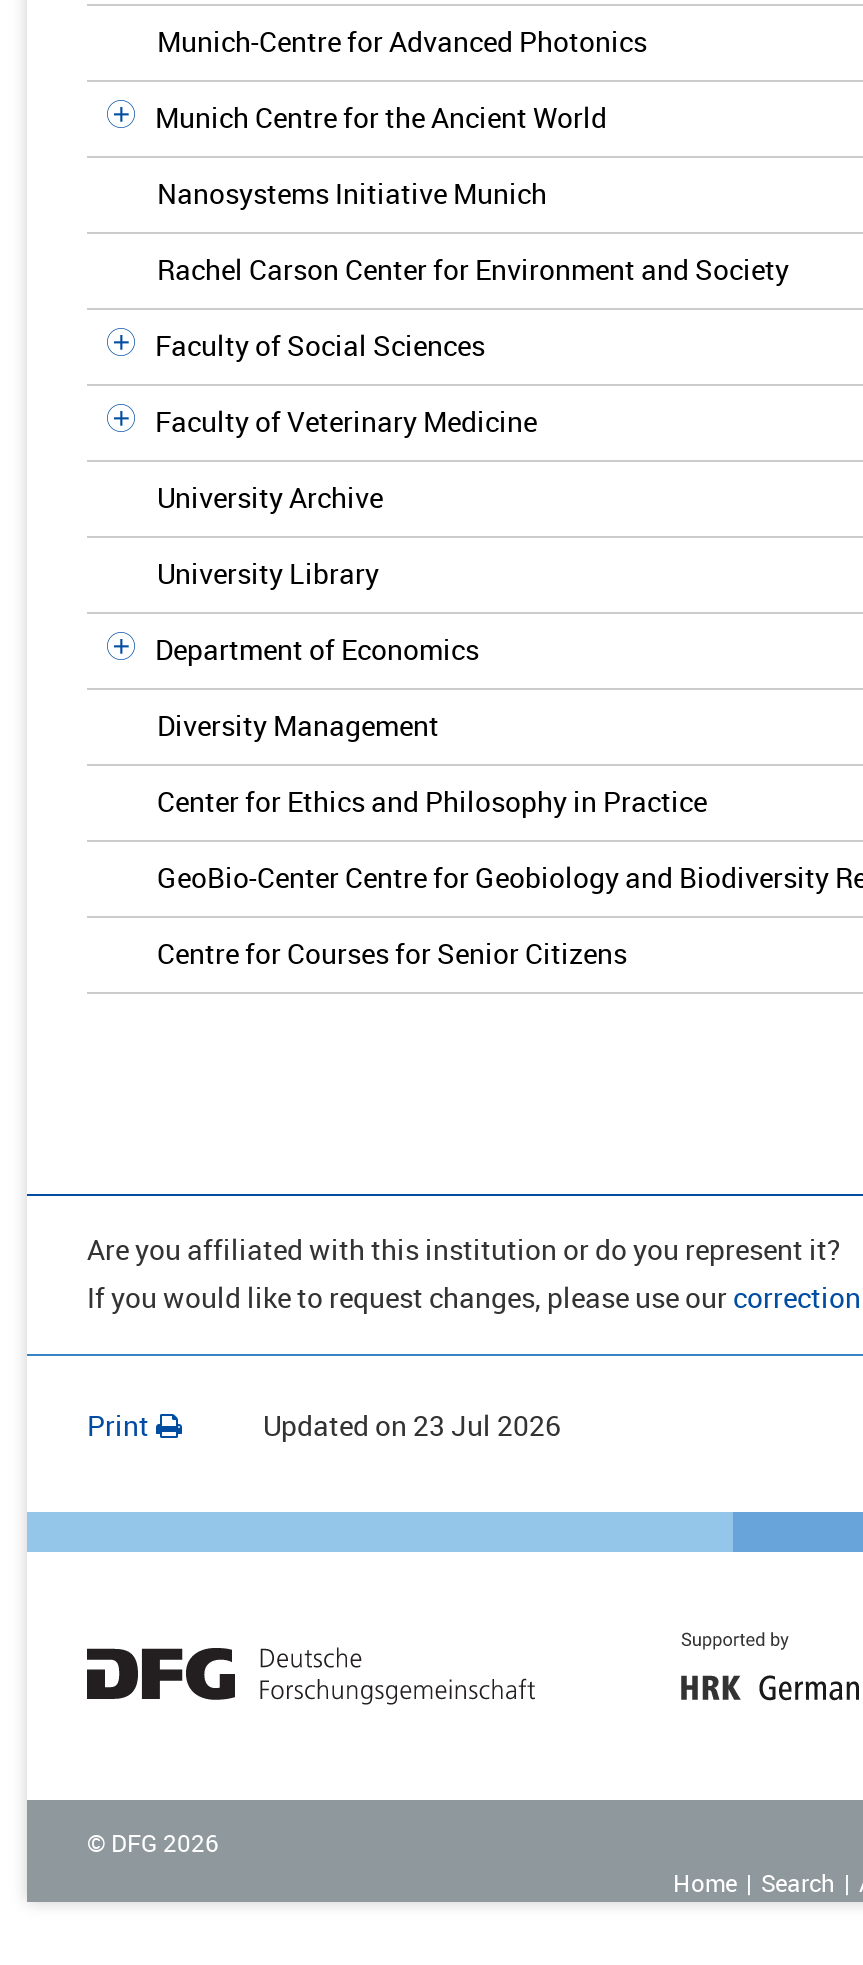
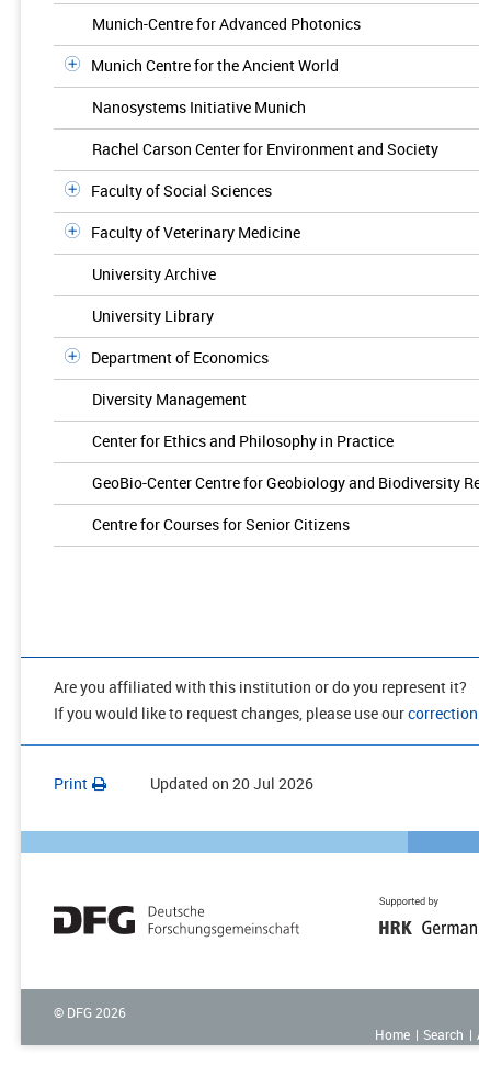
- Updated on 23 Jul 2026
+ Updated on 20 Jul 2026
